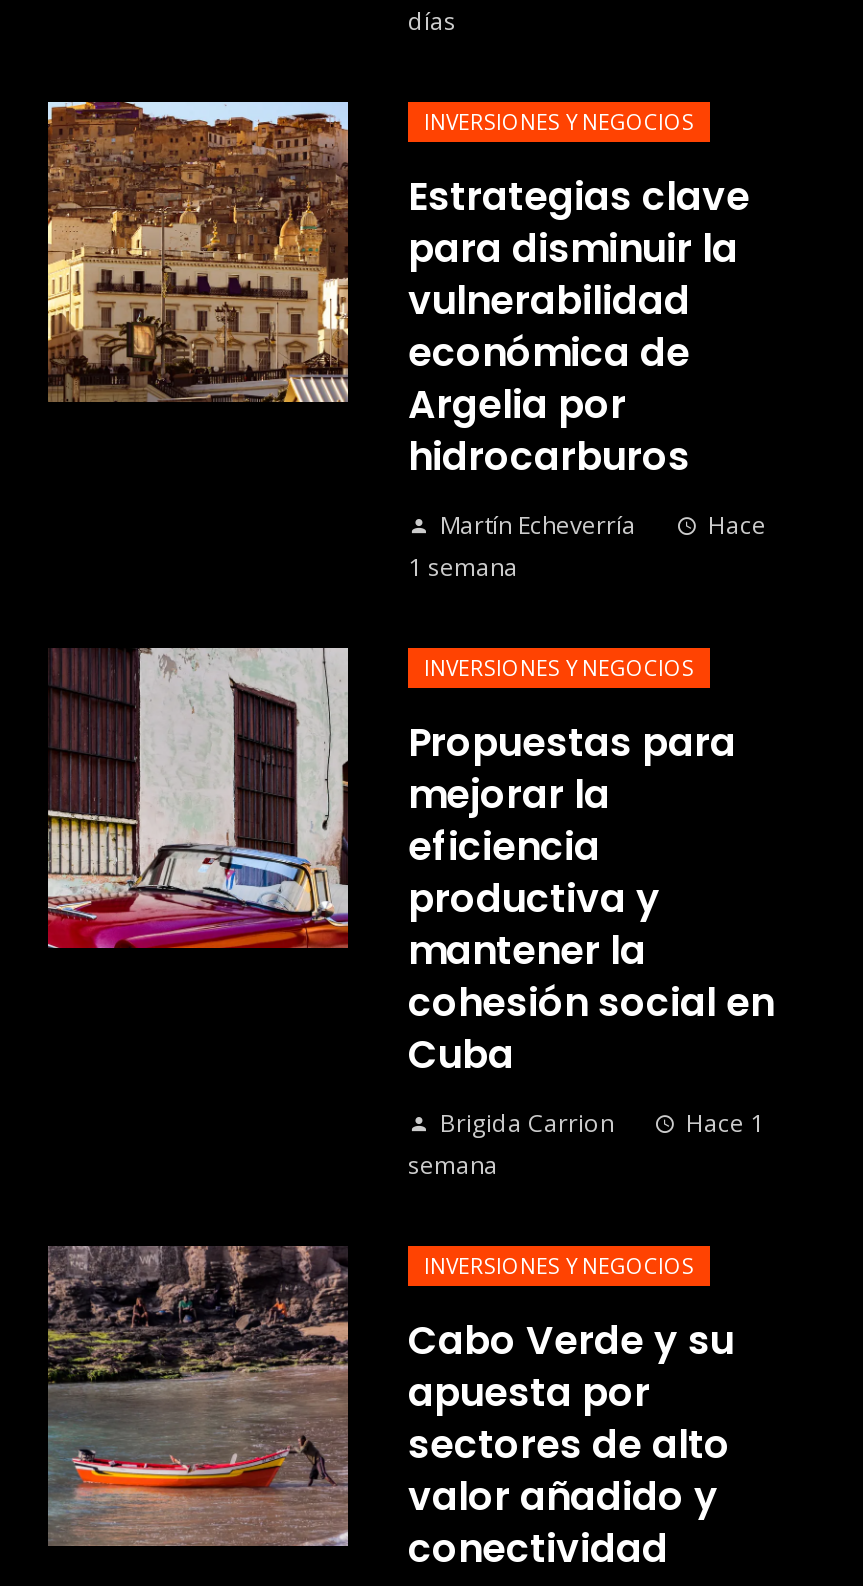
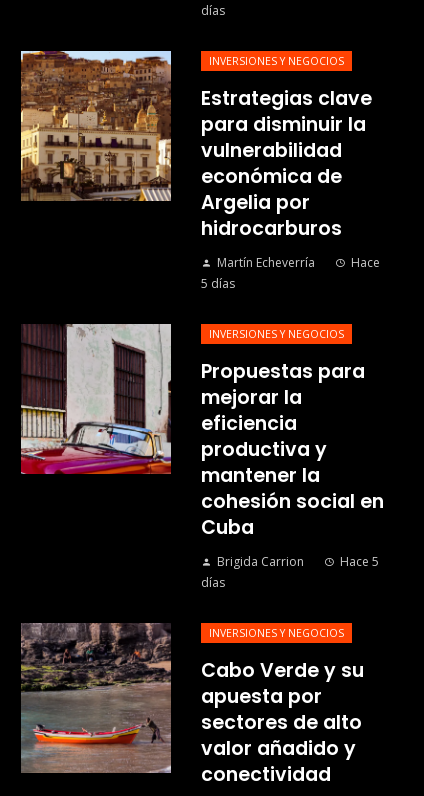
- 1 semana
+ 5 días

- Hace 1
- semana
+ Hace 5
+ días
